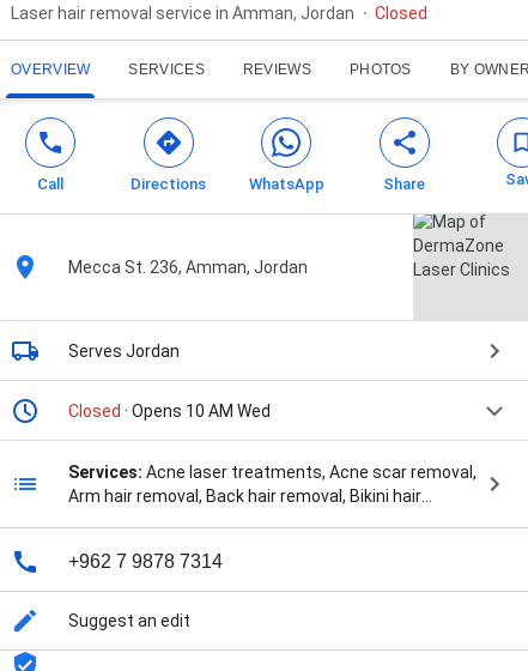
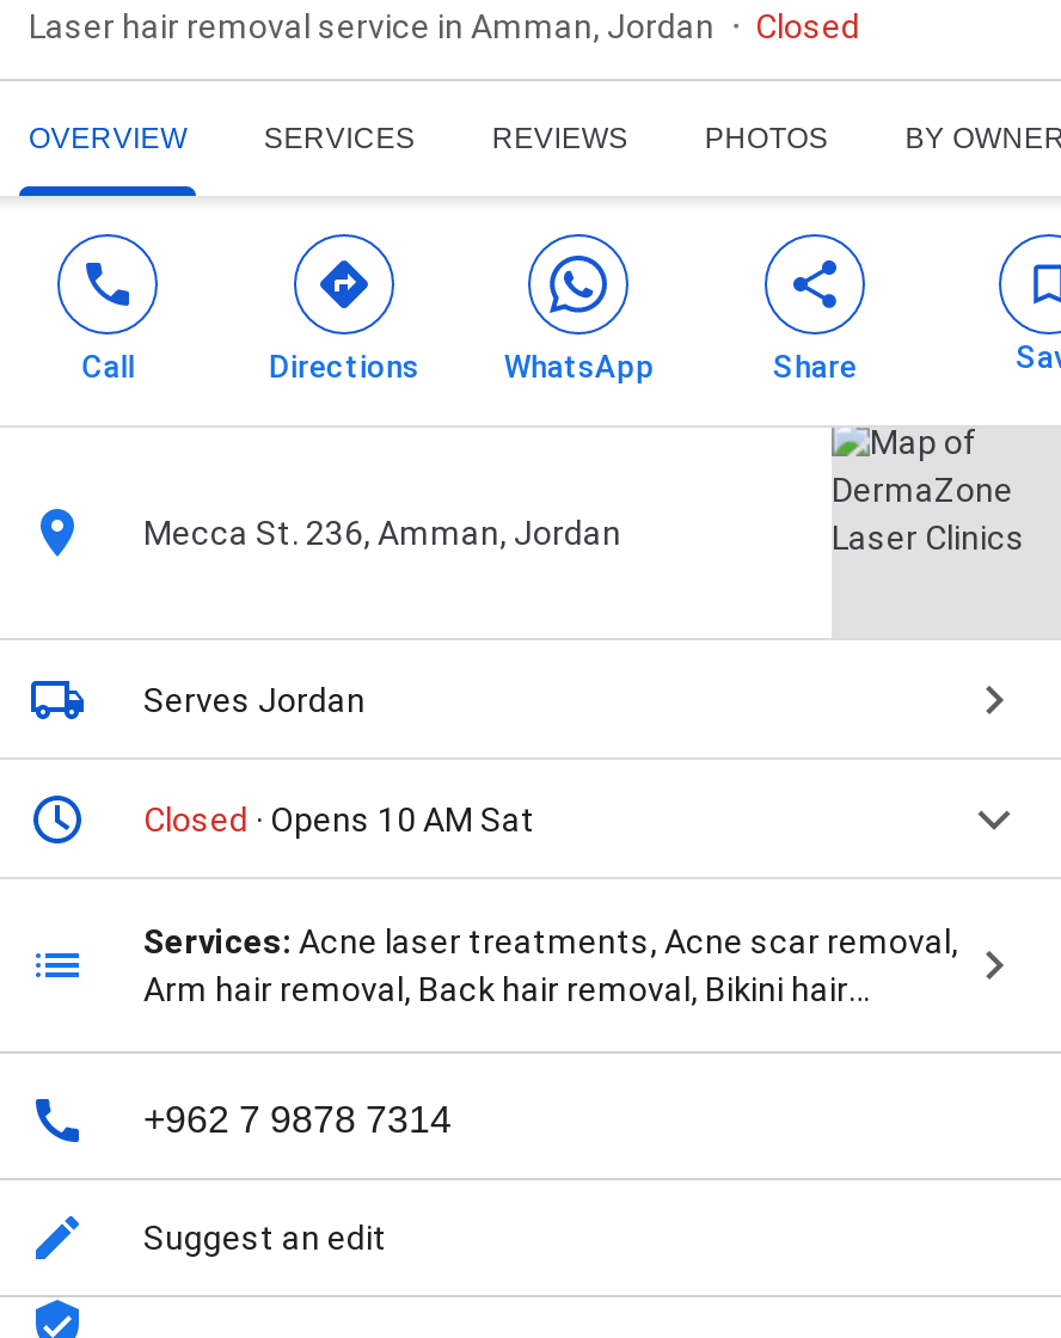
- Closed · Opens 10 AM Wed
+ Closed · Opens 10 AM Sat
